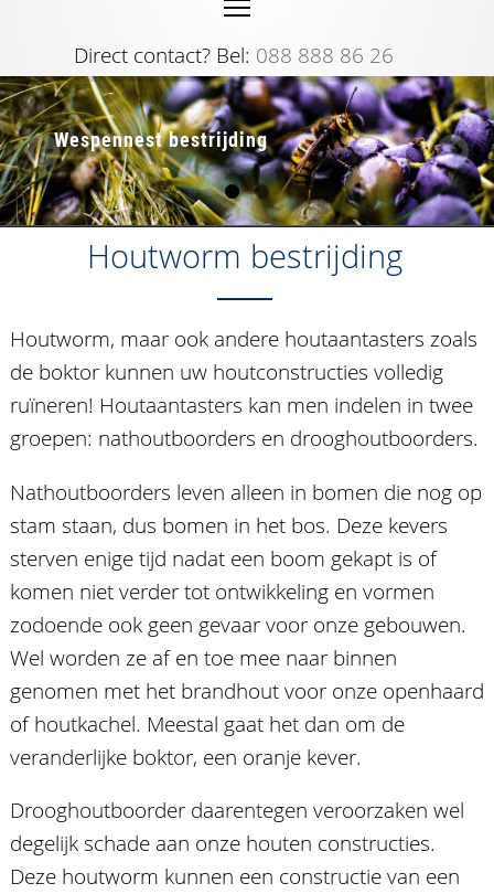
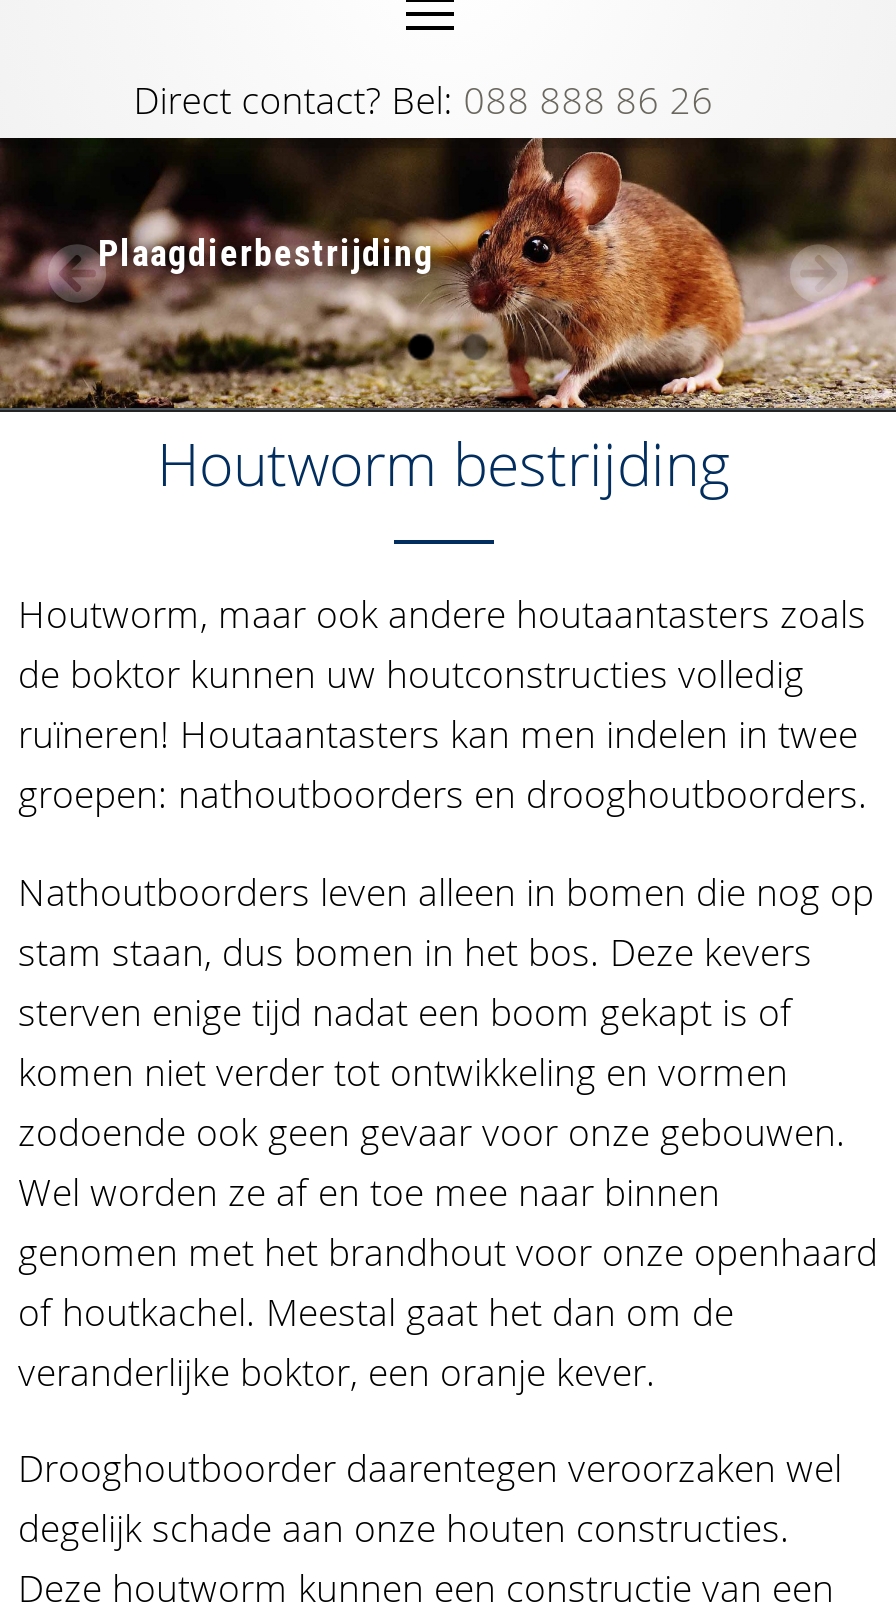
- [image]
- Wespennest bestrijding
+ [image]
+ Plaagdierbestrijding
